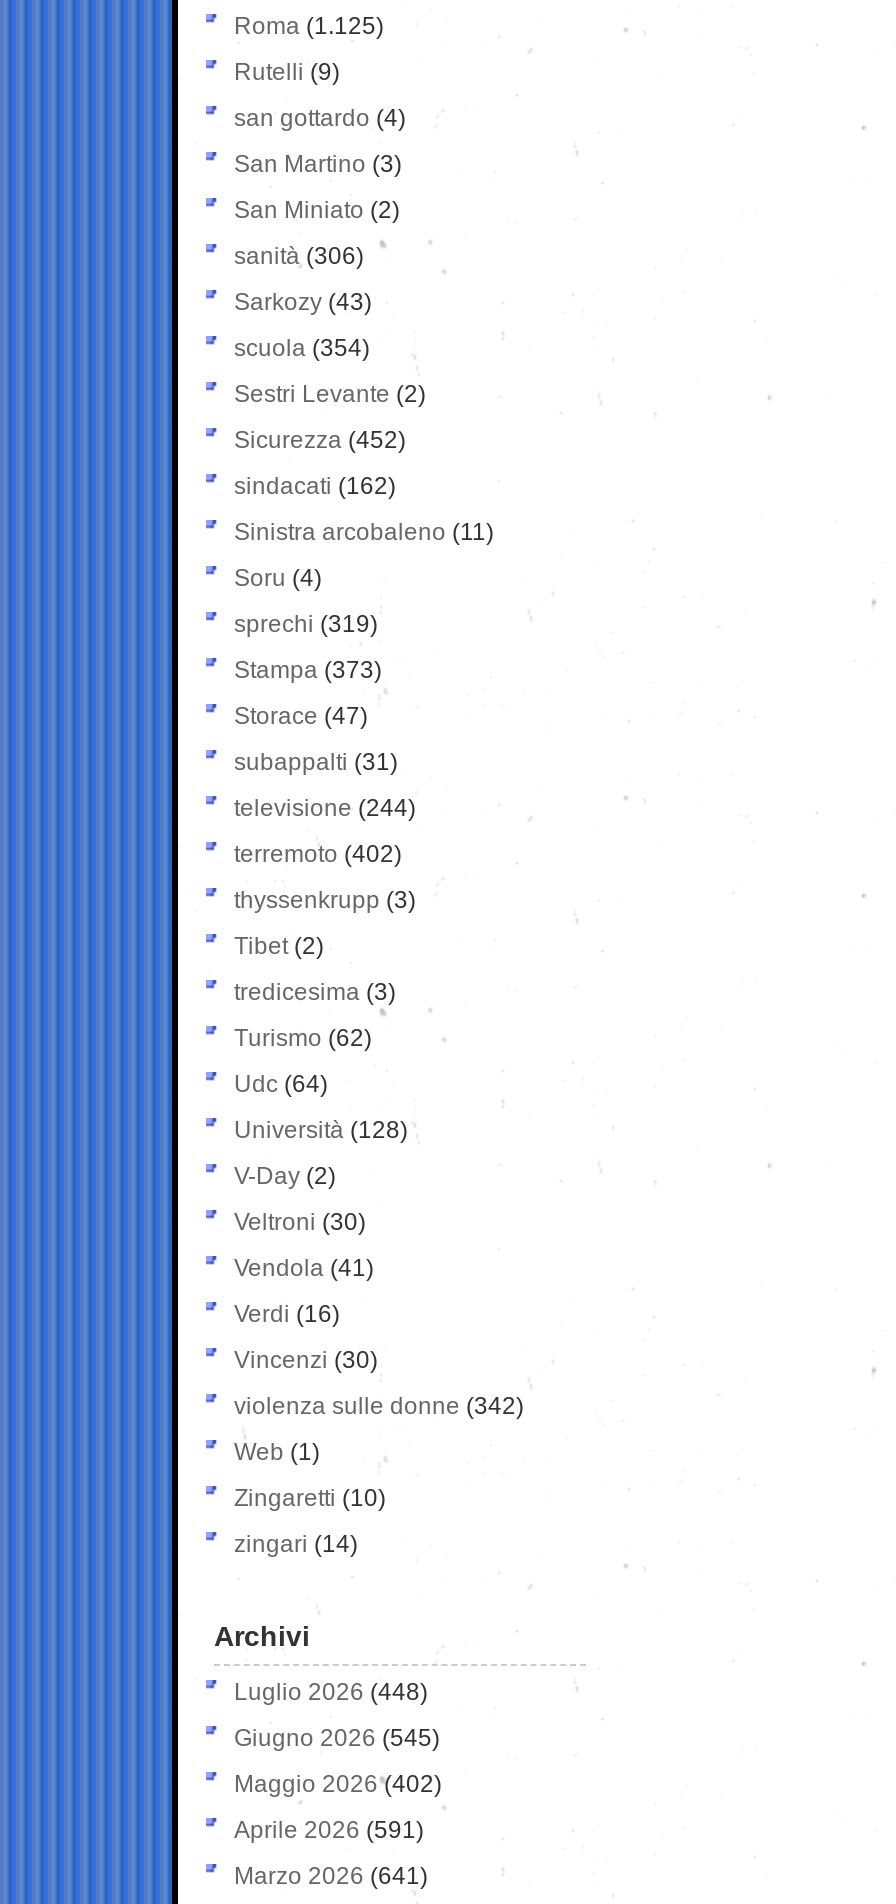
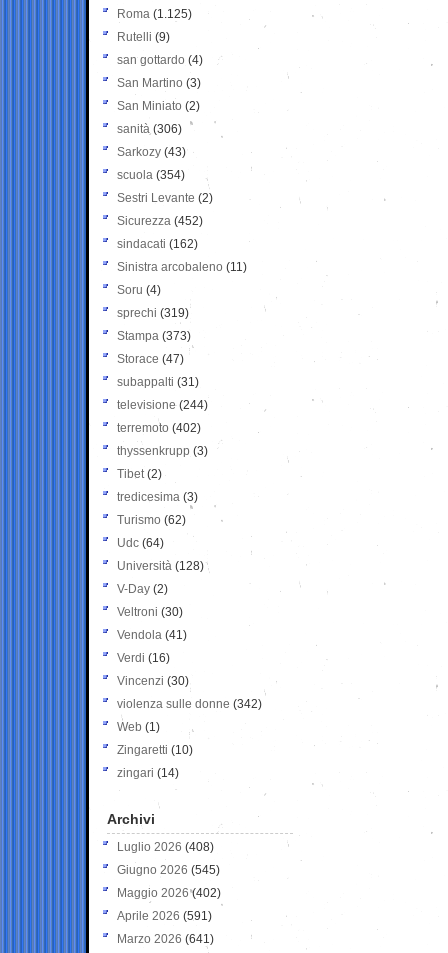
- Luglio 2026 (448)
+ Luglio 2026 (408)
